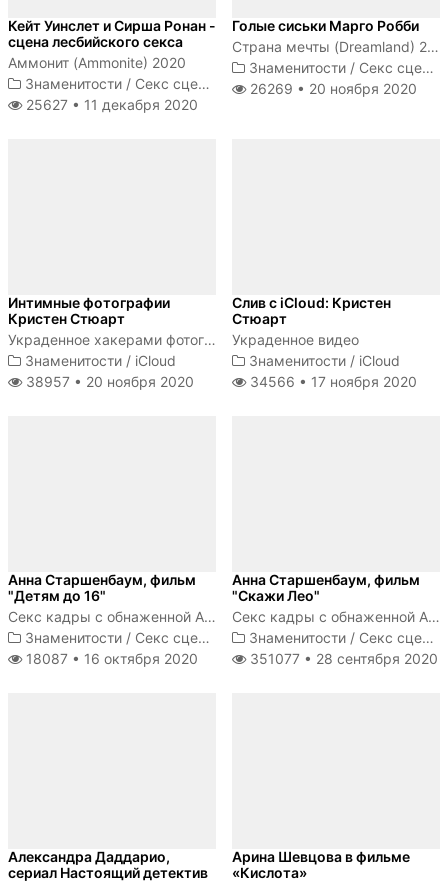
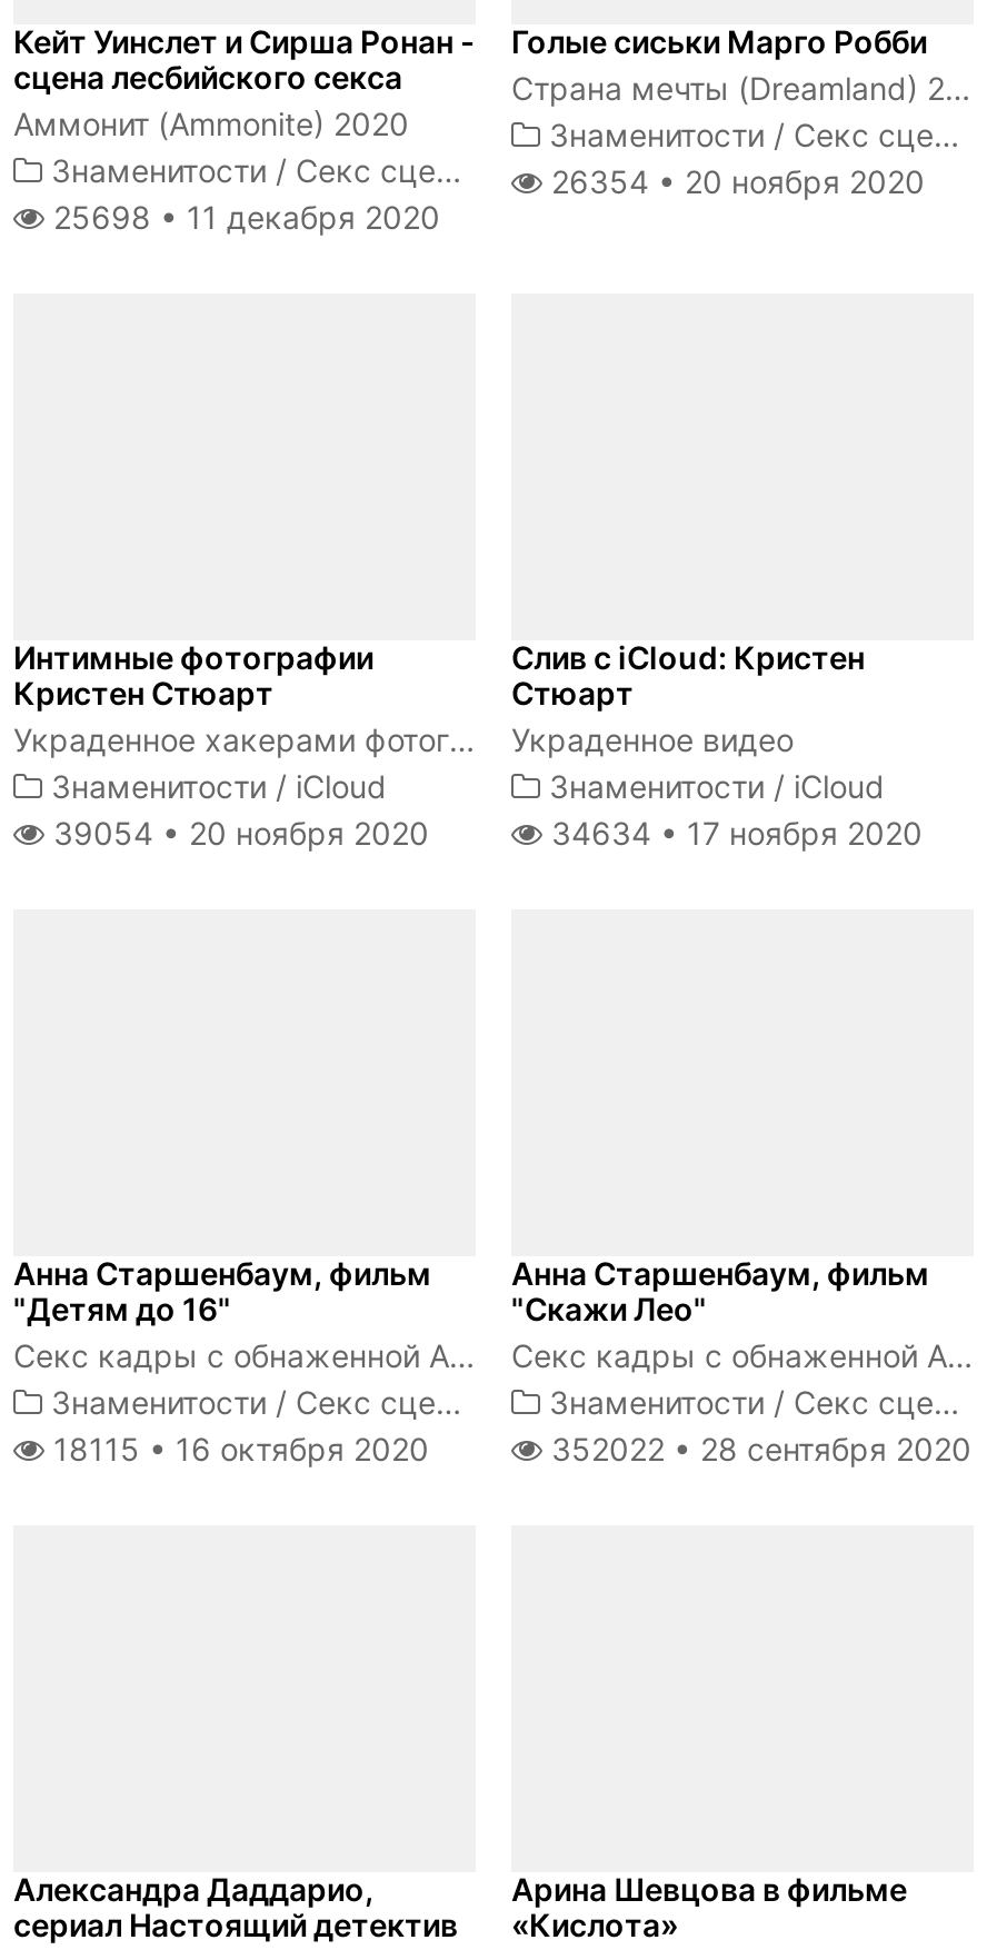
- 26269 • 20 ноября 2020
+ 26354 • 20 ноября 2020

- 25627 • 11 декабря 2020
+ 25698 • 11 декабря 2020

- 38957 • 20 ноября 2020
+ 39054 • 20 ноября 2020

- 34566 • 17 ноября 2020
+ 34634 • 17 ноября 2020

- 18087 • 16 октября 2020
+ 18115 • 16 октября 2020

- 351077 • 28 сентября 2020
+ 352022 • 28 сентября 2020
